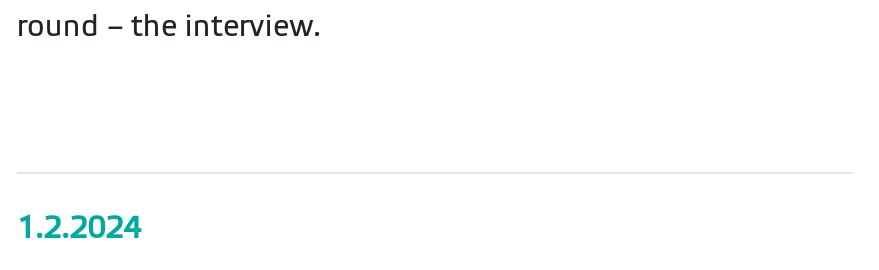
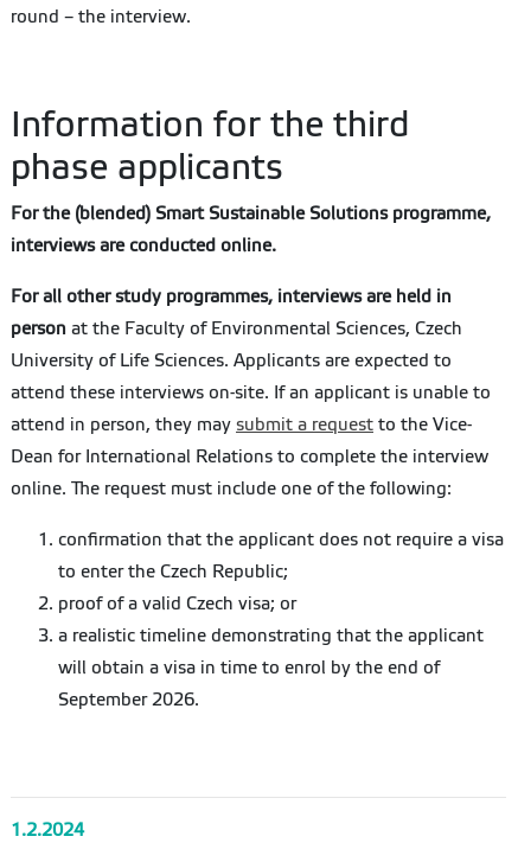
+ Information for the third
+ phase applicants
+ For the (blended) Smart Sustainable Solutions programme,
+ interviews are conducted online.
+ For all other study programmes, interviews are held in
+ person at the Faculty of Environmental Sciences, Czech
+ University of Life Sciences. Applicants are expected to
+ attend these interviews on-site. If an applicant is unable to
+ attend in person, they may submit a request to the Vice-
+ Dean for International Relations to complete the interview
+ online. The request must include one of the following:
+ confirmation that the applicant does not require a visa
+ to enter the Czech Republic;
+ proof of a valid Czech visa; or
+ a realistic timeline demonstrating that the applicant
+ will obtain a visa in time to enrol by the end of
+ September 2026.
